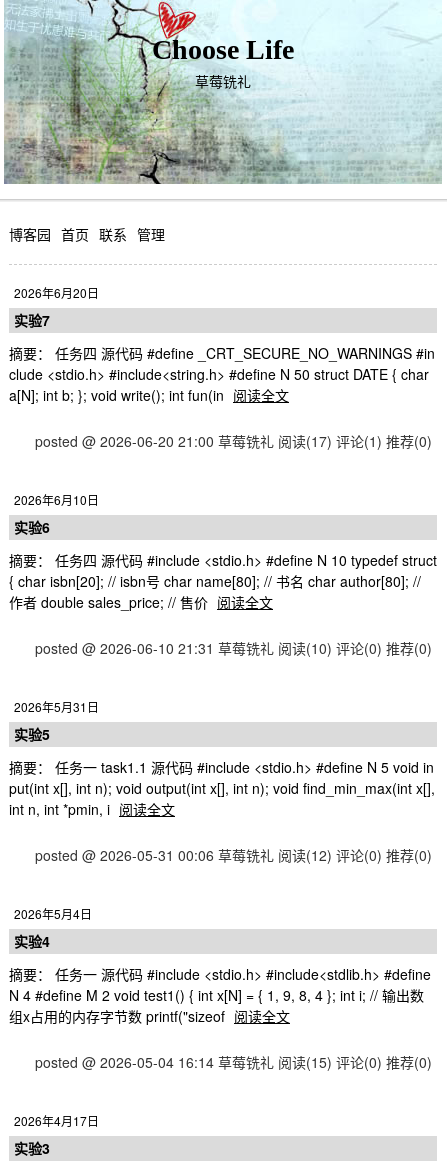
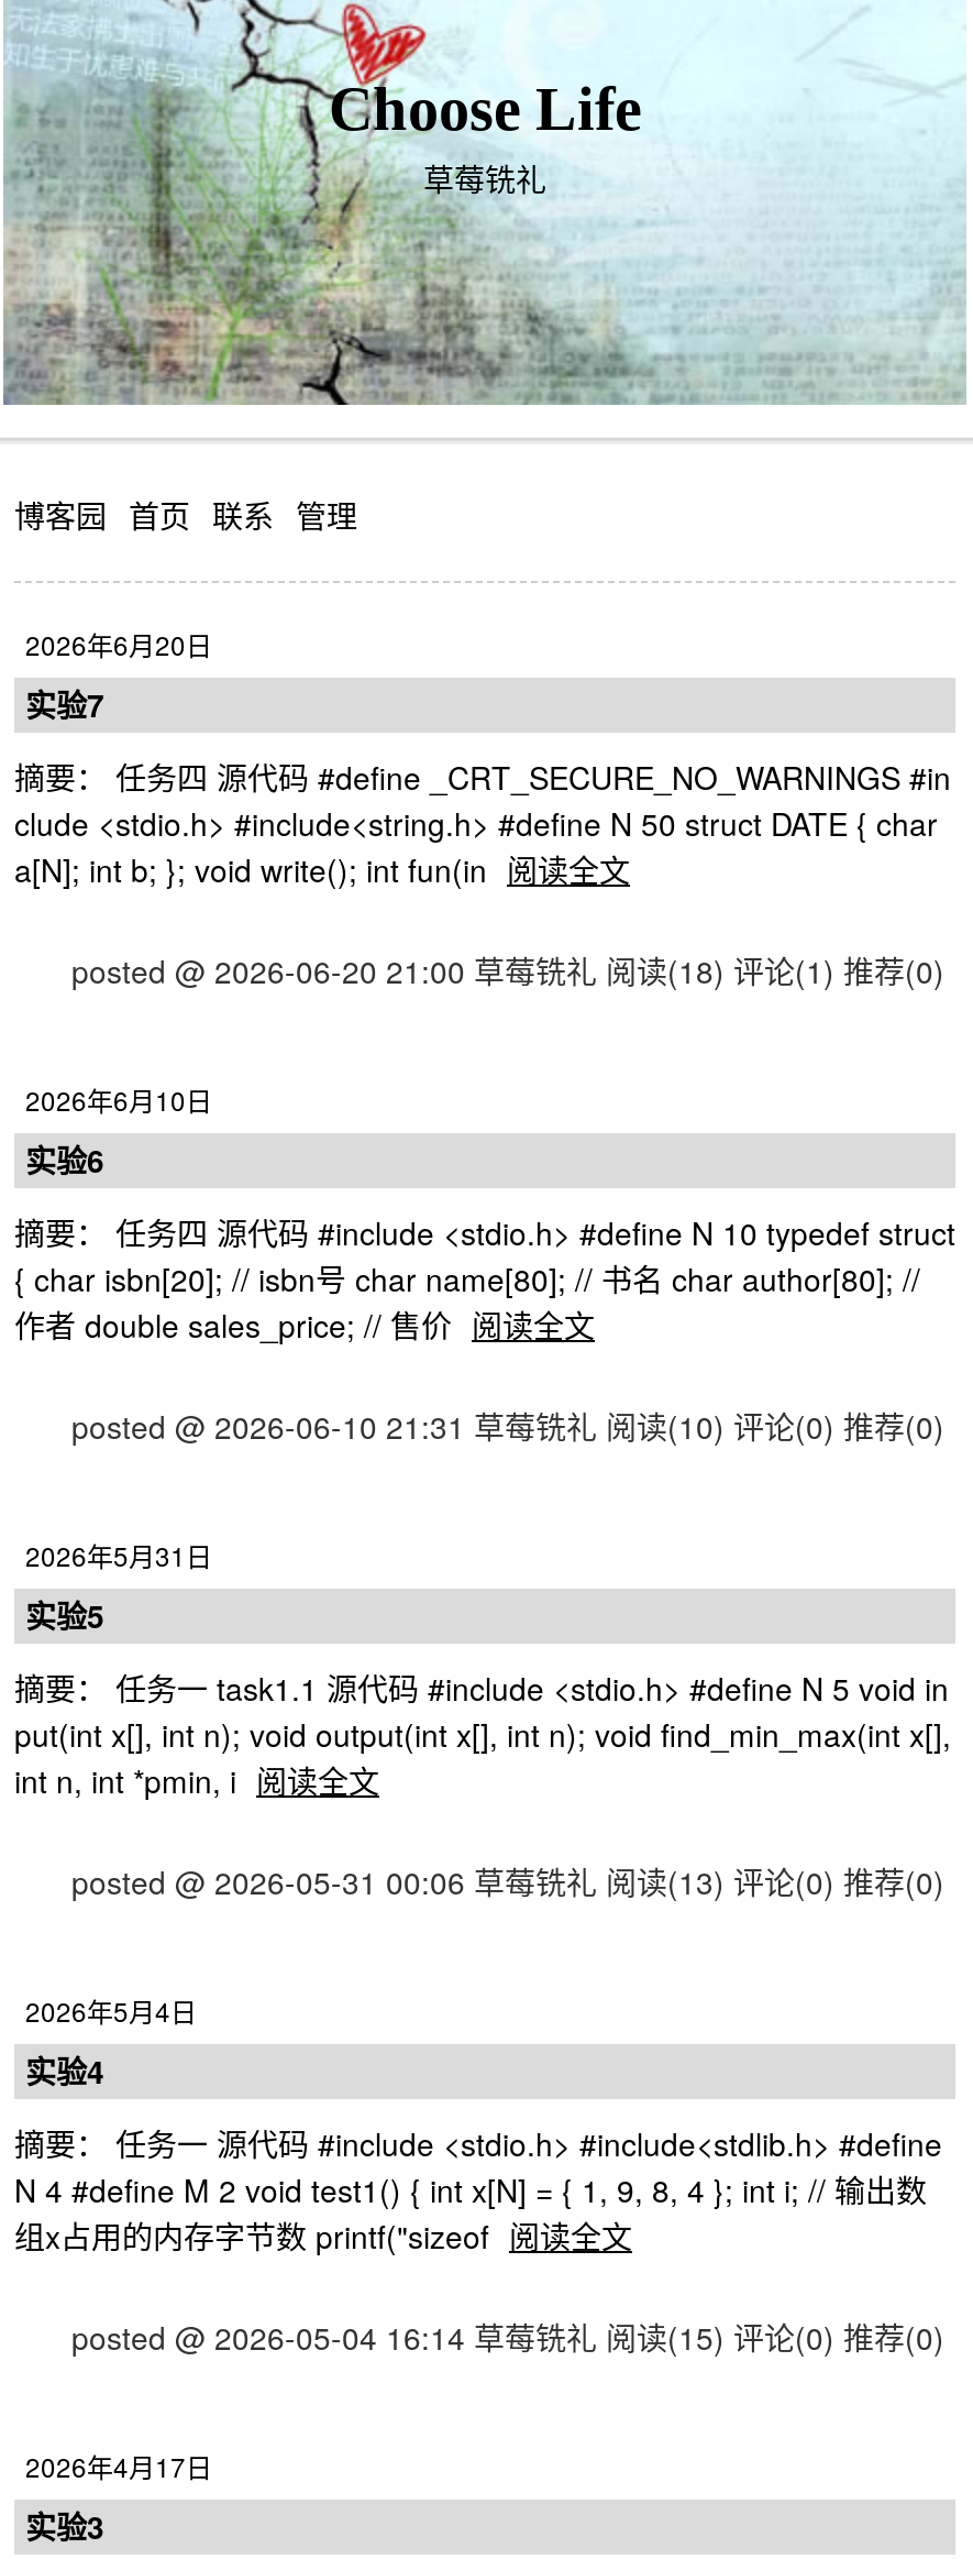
- posted @ 2026-06-20 21:00 草莓铣礼阅读(17) 评论(1) 推荐(0)
+ posted @ 2026-06-20 21:00 草莓铣礼阅读(18) 评论(1) 推荐(0)

- posted @ 2026-05-31 00:06 草莓铣礼阅读(12) 评论(0) 推荐(0)
+ posted @ 2026-05-31 00:06 草莓铣礼阅读(13) 评论(0) 推荐(0)
